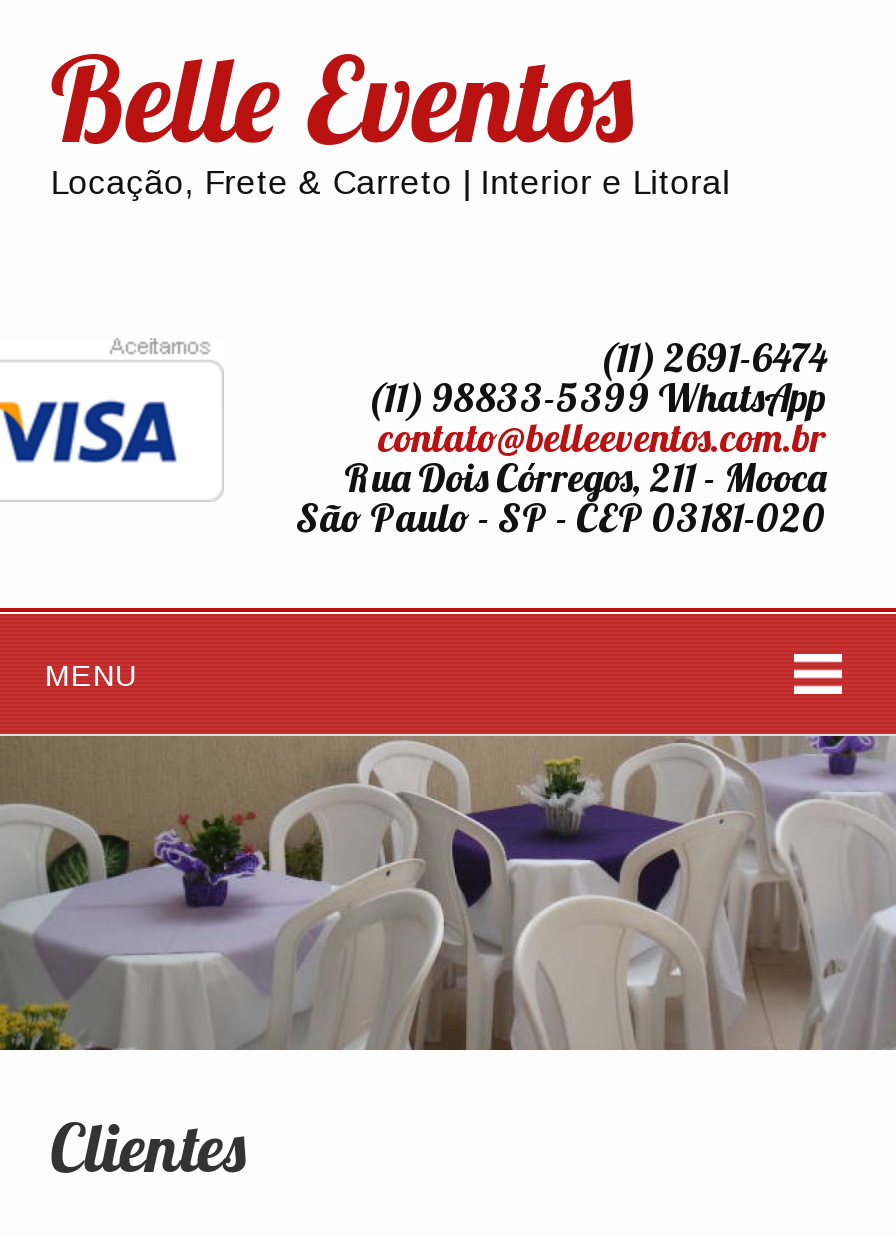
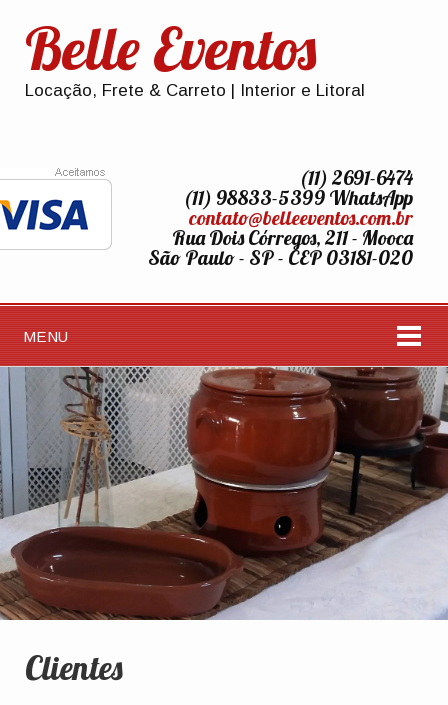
- [image]
+ [image]
